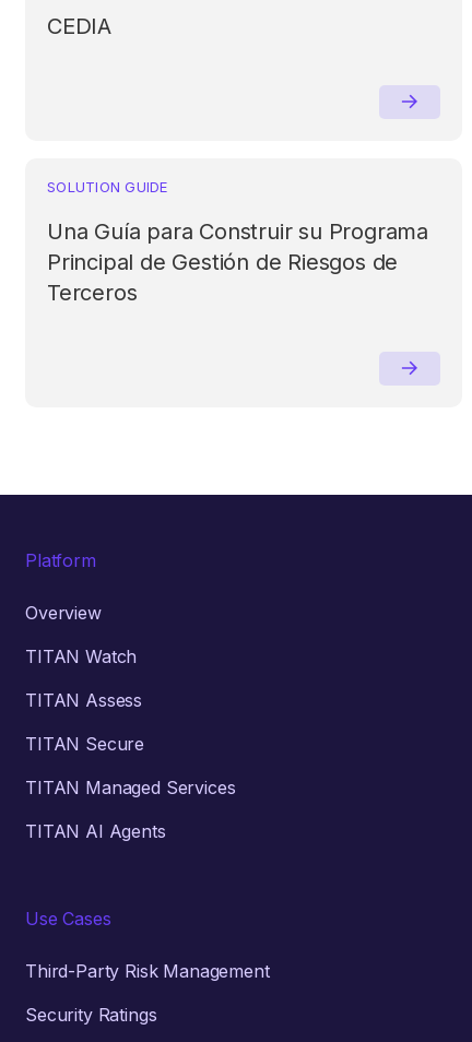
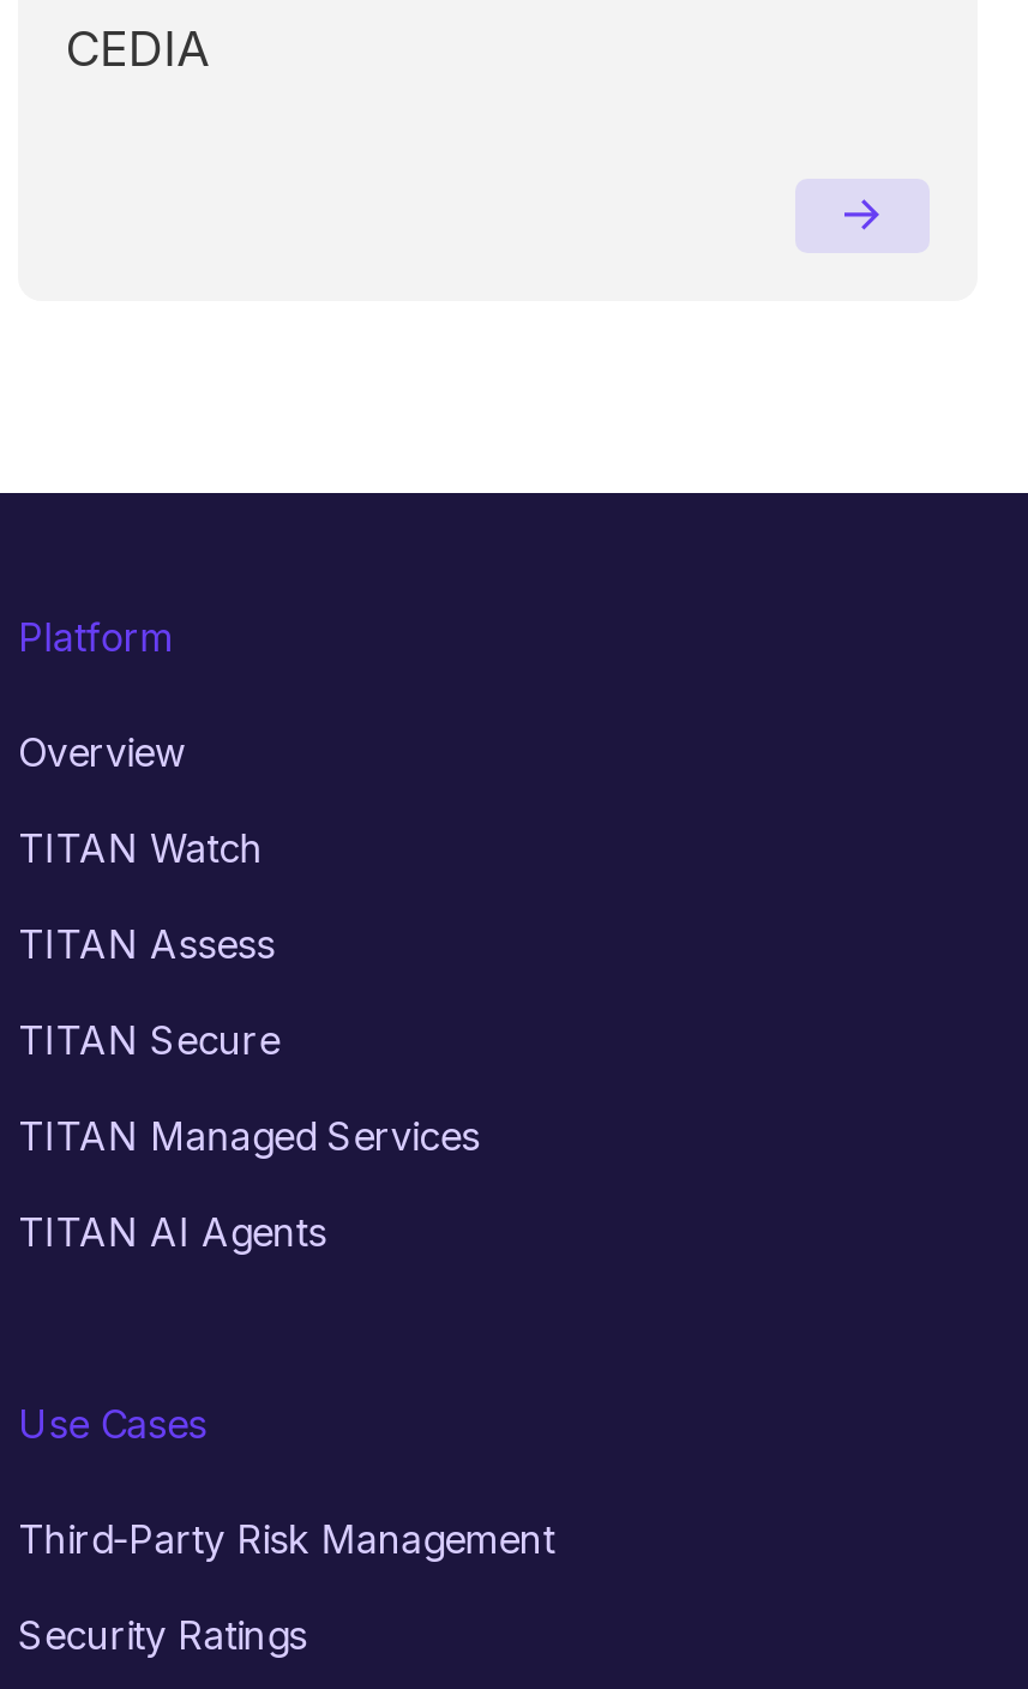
- SOLUTION GUIDE
- Una Guía para Construir su Programa
- Principal de Gestión de Riesgos de
- Terceros
